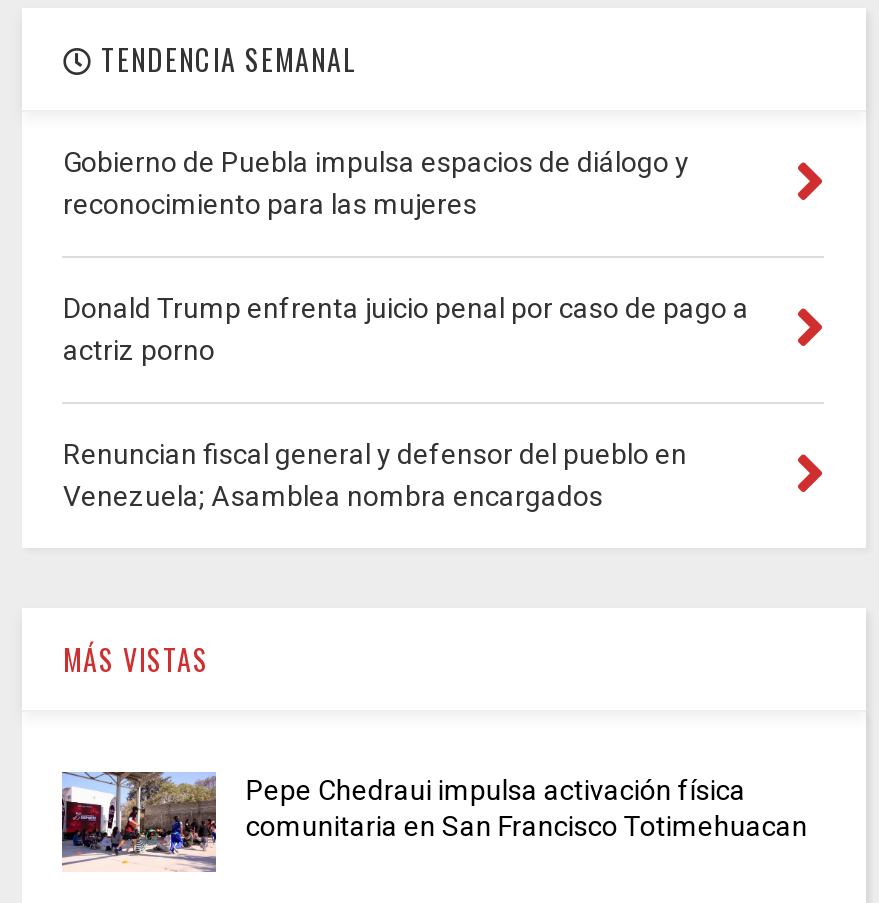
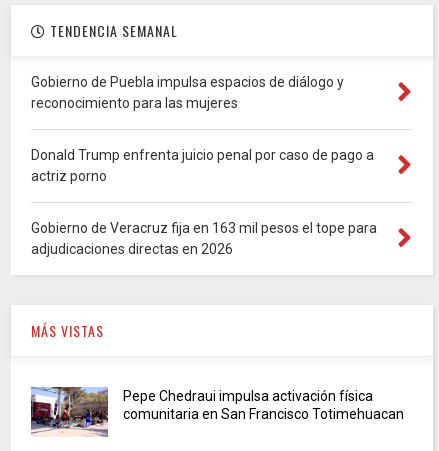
- Renuncian fiscal general y defensor del pueblo en
- Venezuela; Asamblea nombra encargados
+ Gobierno de Veracruz fija en 163 mil pesos el tope para
+ adjudicaciones directas en 2026
